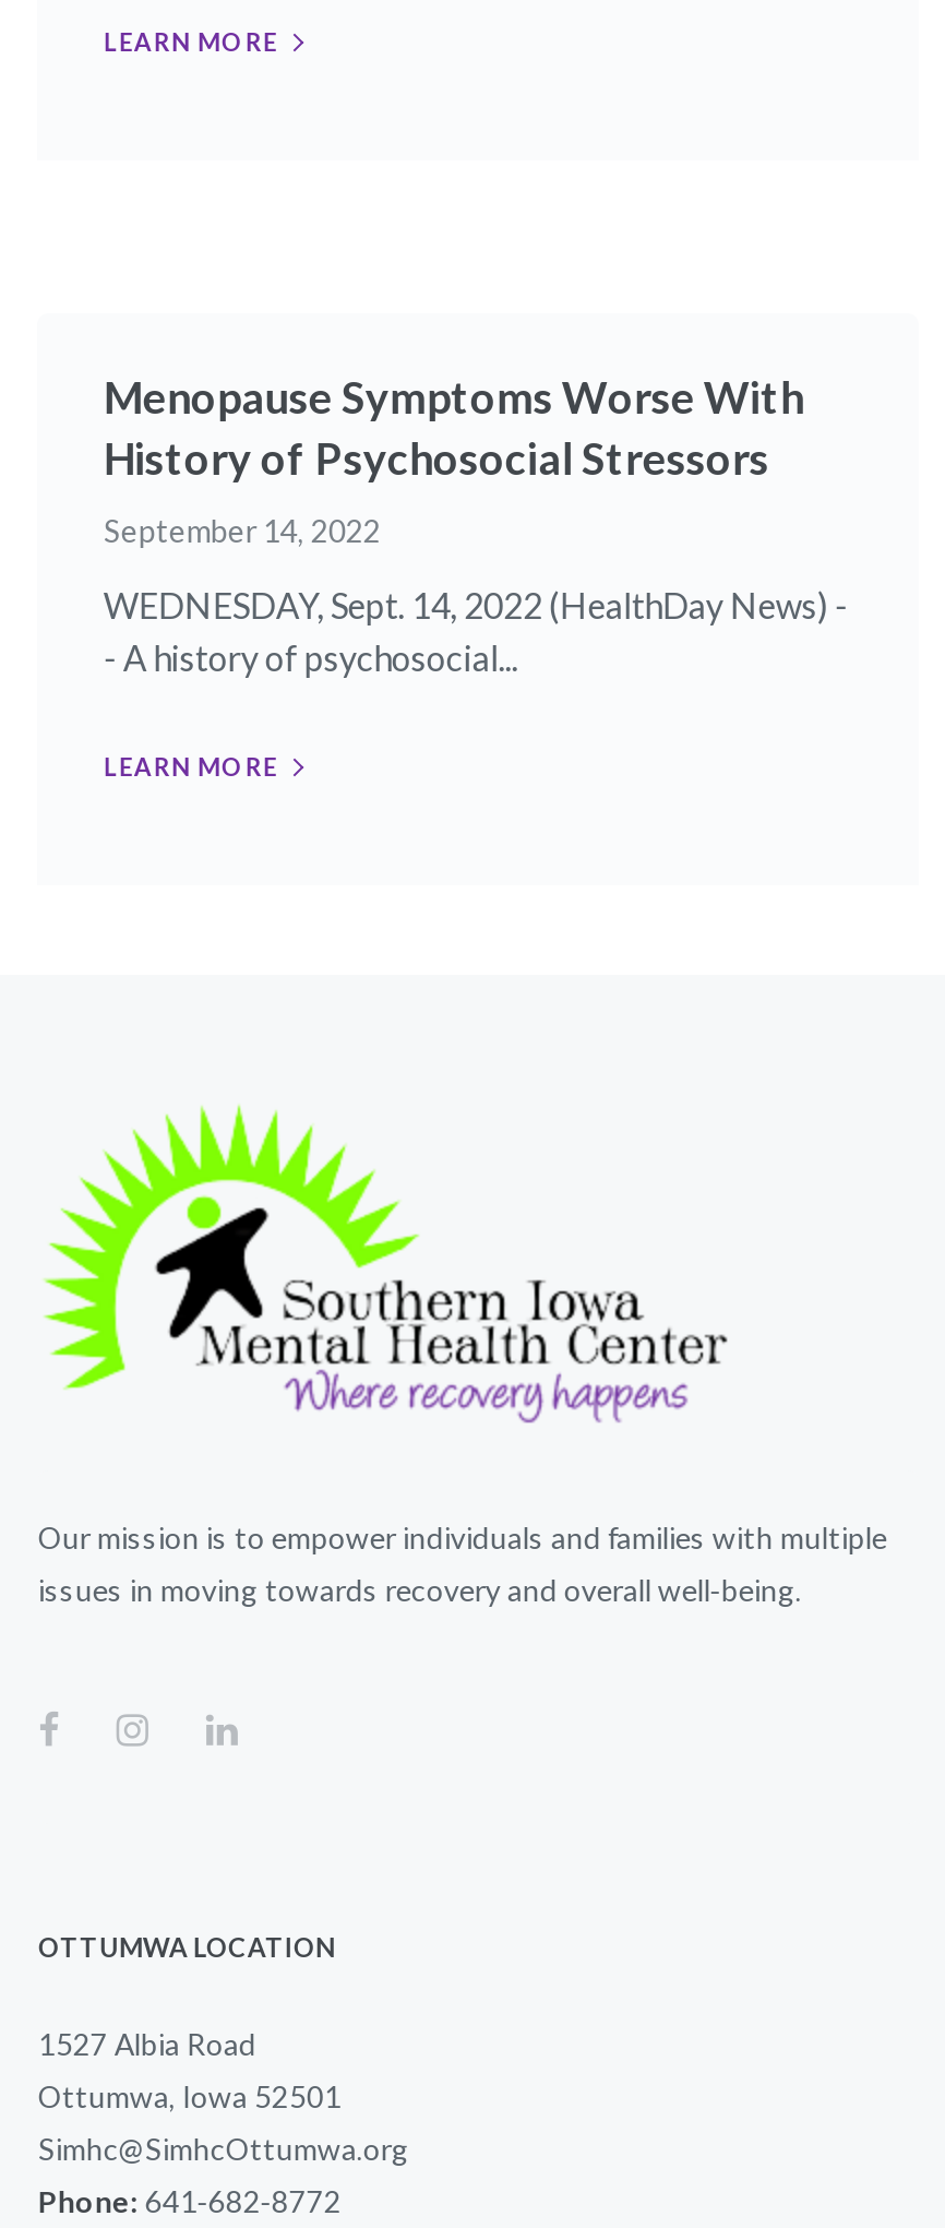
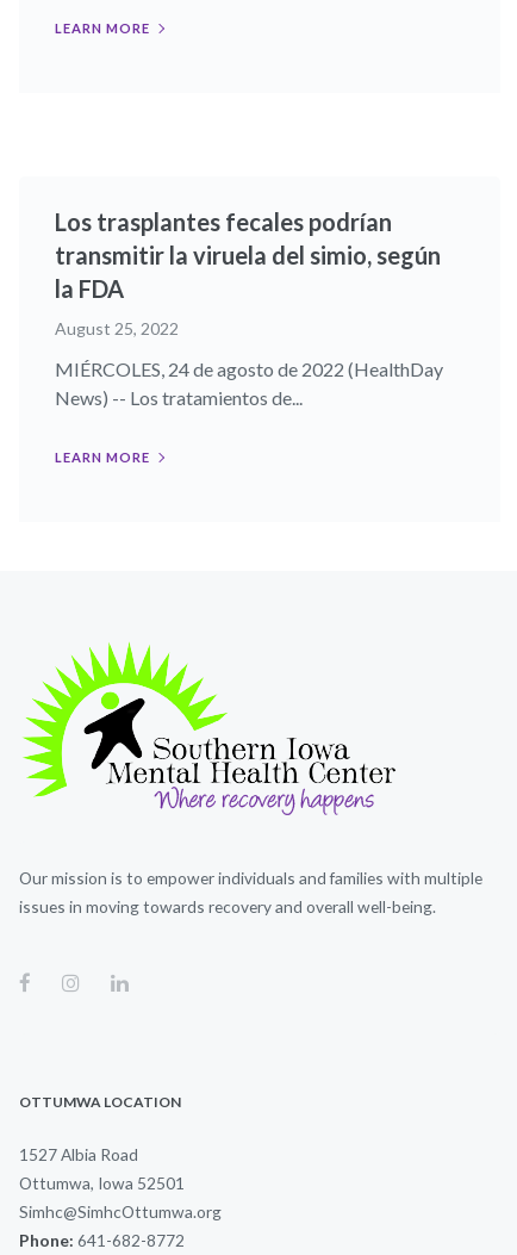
- Menopause Symptoms Worse With
- History of Psychosocial Stressors
+ Los trasplantes fecales podrían
+ transmitir la viruela del simio, según
+ la FDA

- September 14, 2022
+ August 25, 2022

- WEDNESDAY, Sept. 14, 2022 (HealthDay News) -
- - A history of psychosocial...
+ MIÉRCOLES, 24 de agosto de 2022 (HealthDay
+ News) -- Los tratamientos de...
